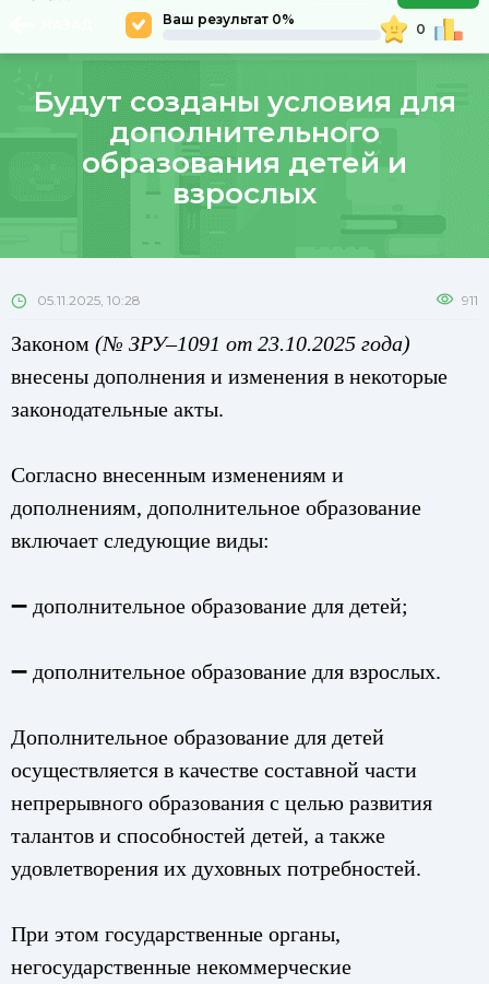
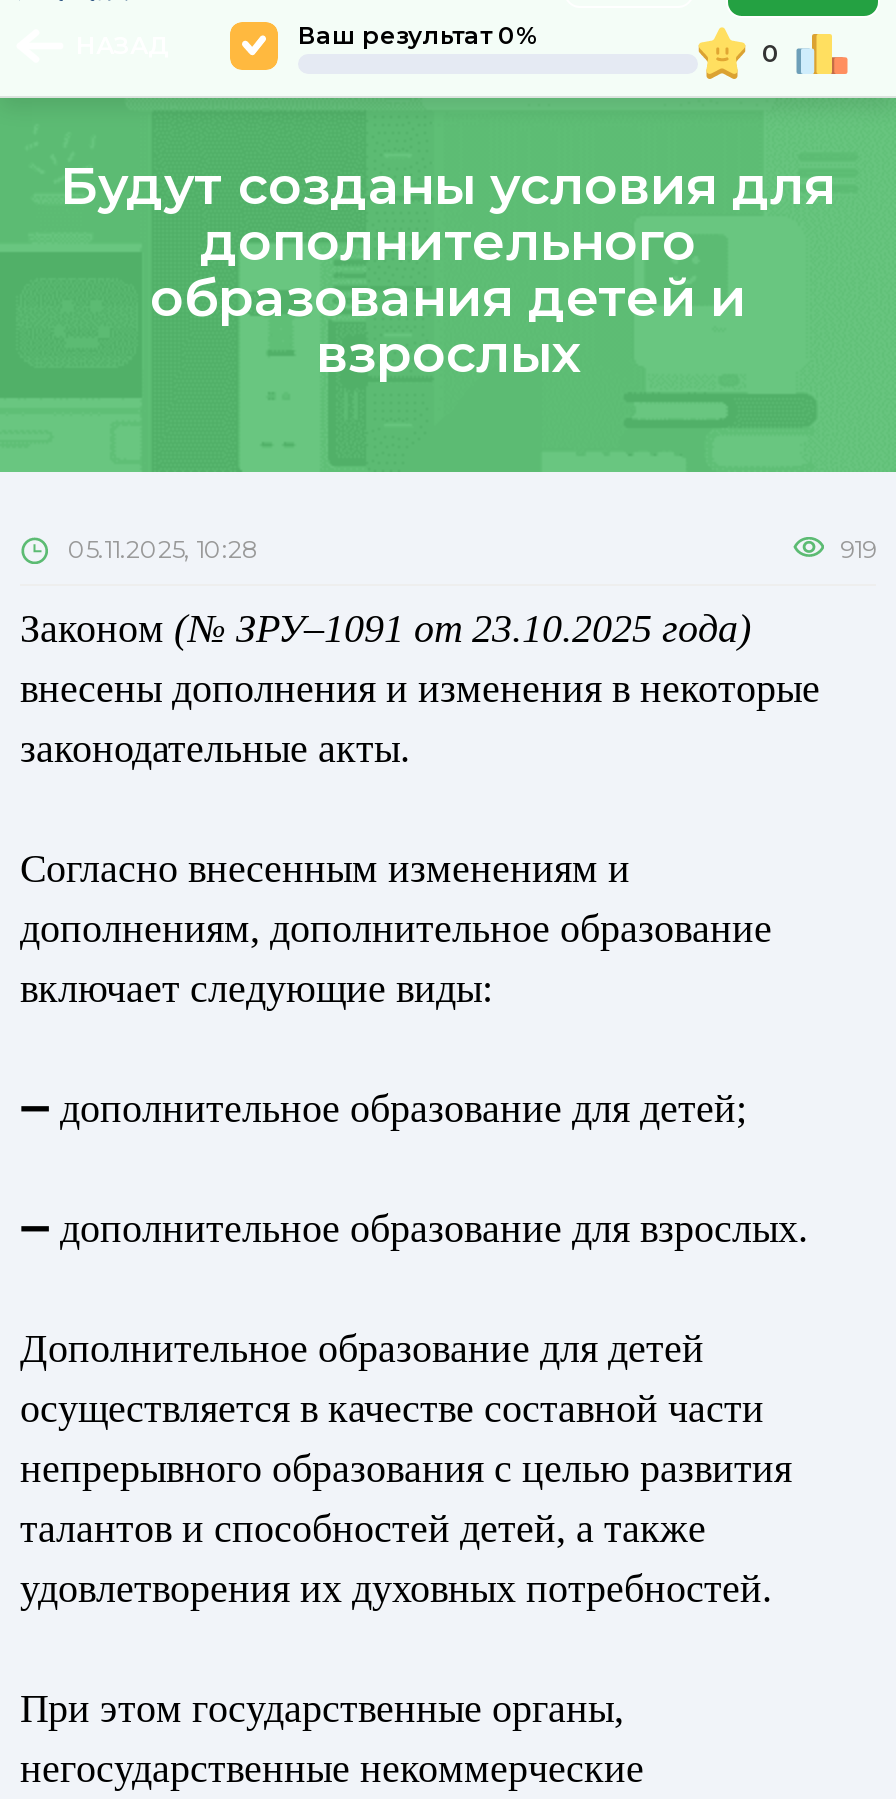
- 911
+ 919
